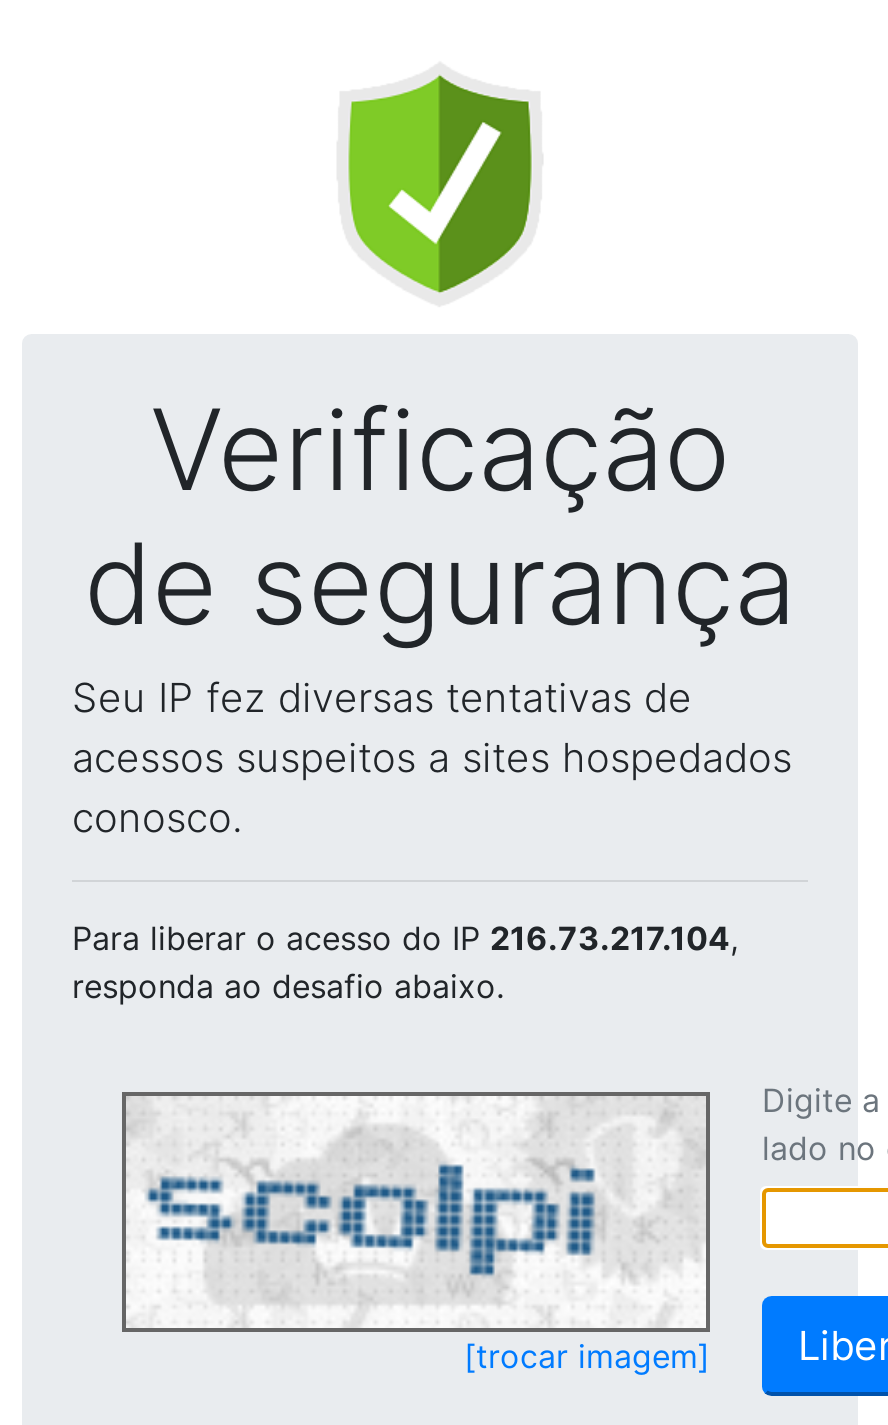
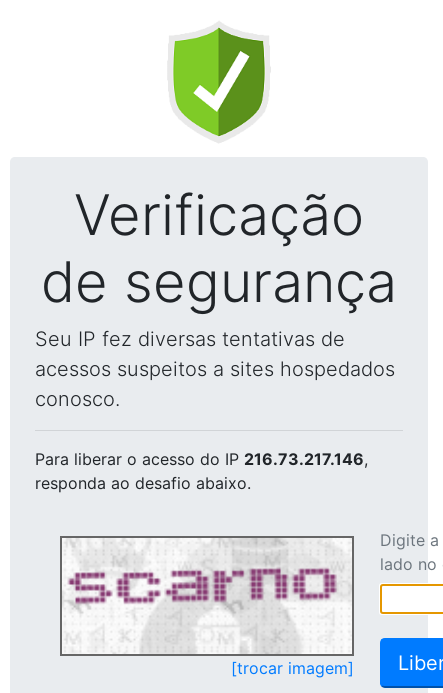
- Para liberar o acesso do IP 216.73.217.104,
+ Para liberar o acesso do IP 216.73.217.146,

- [image]
+ [image]
